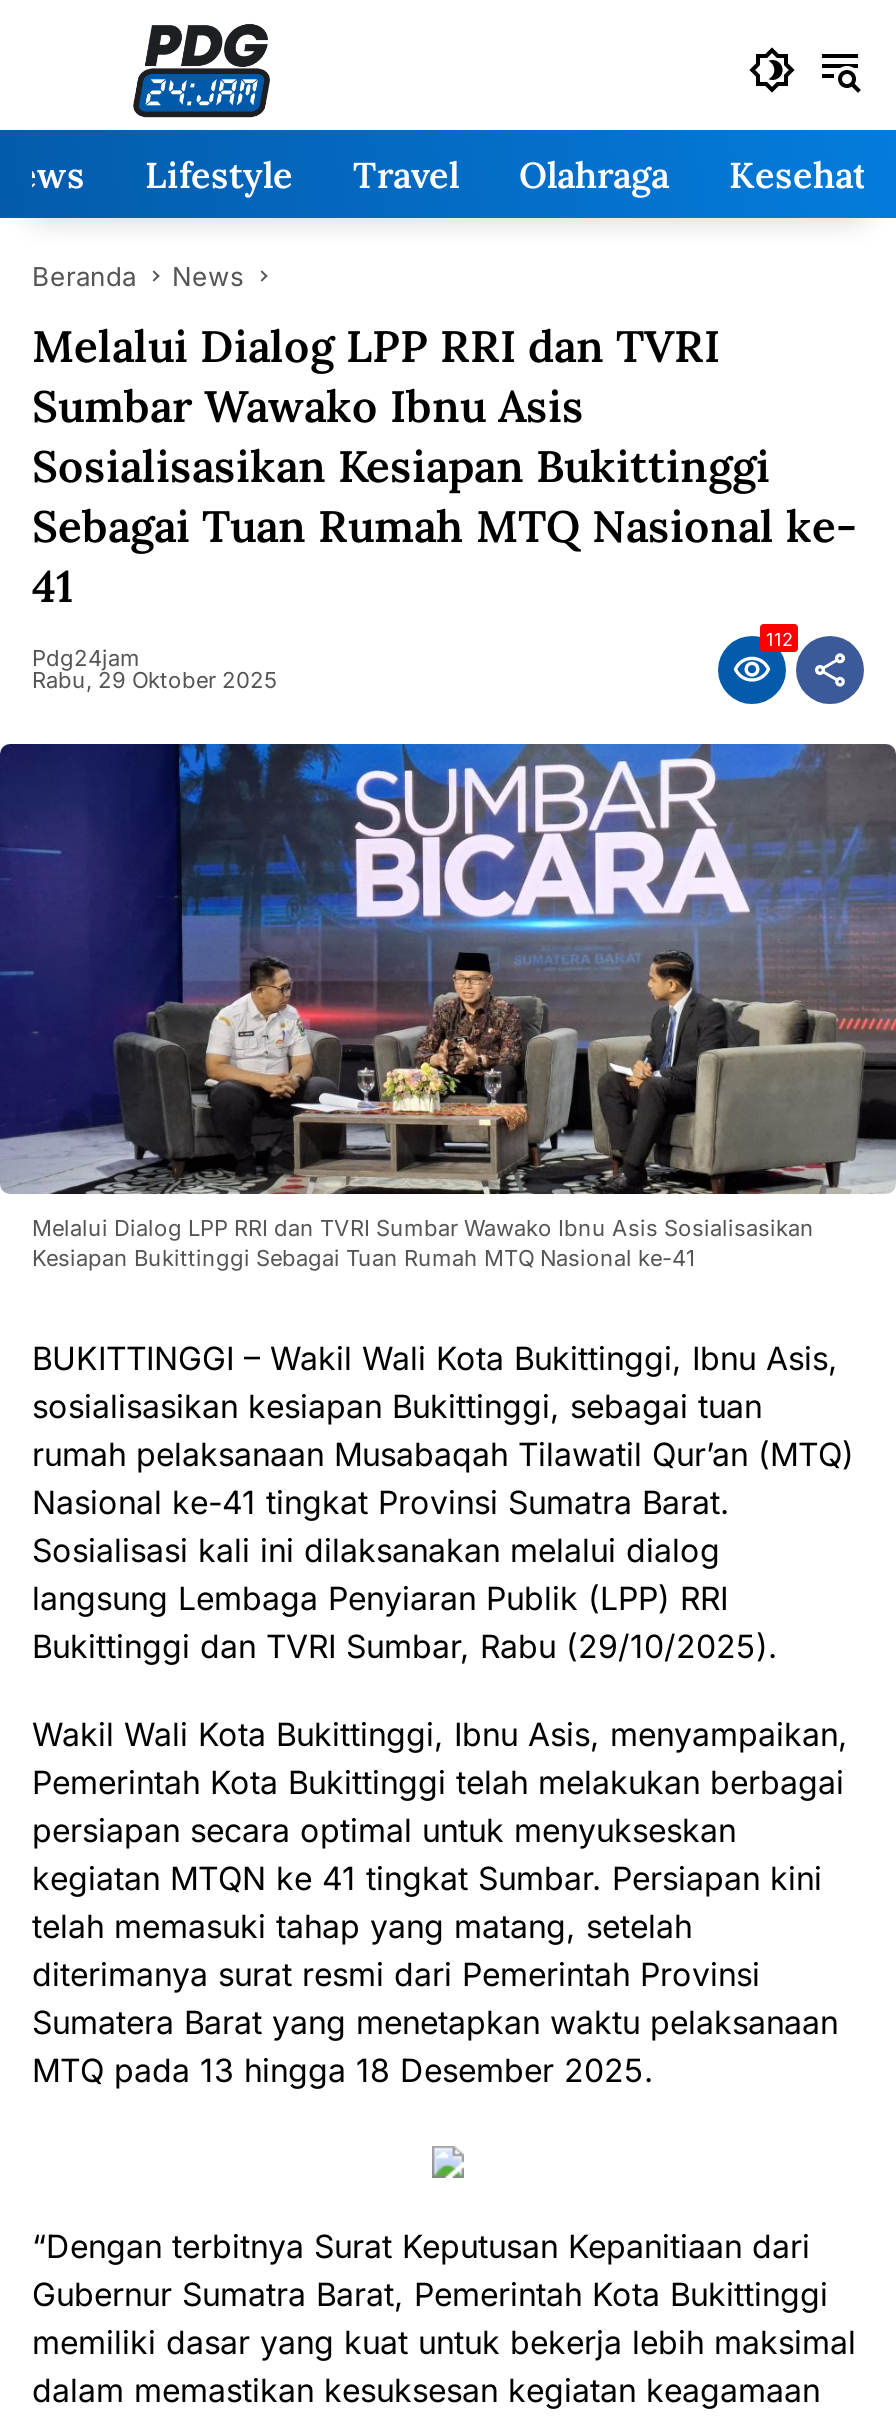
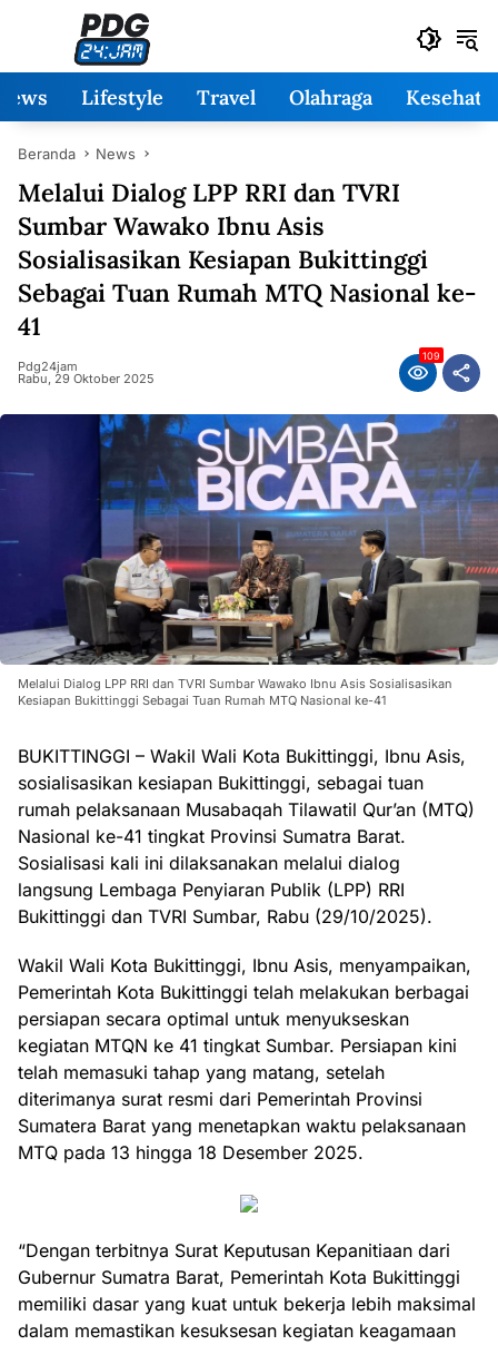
- 112
+ 109
